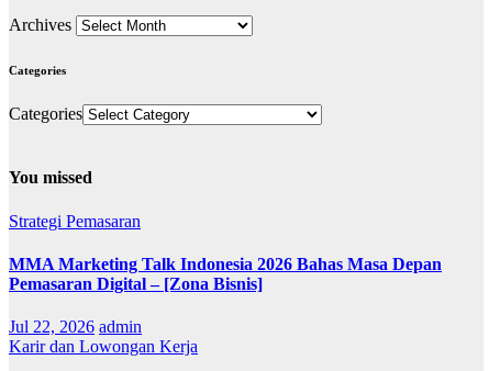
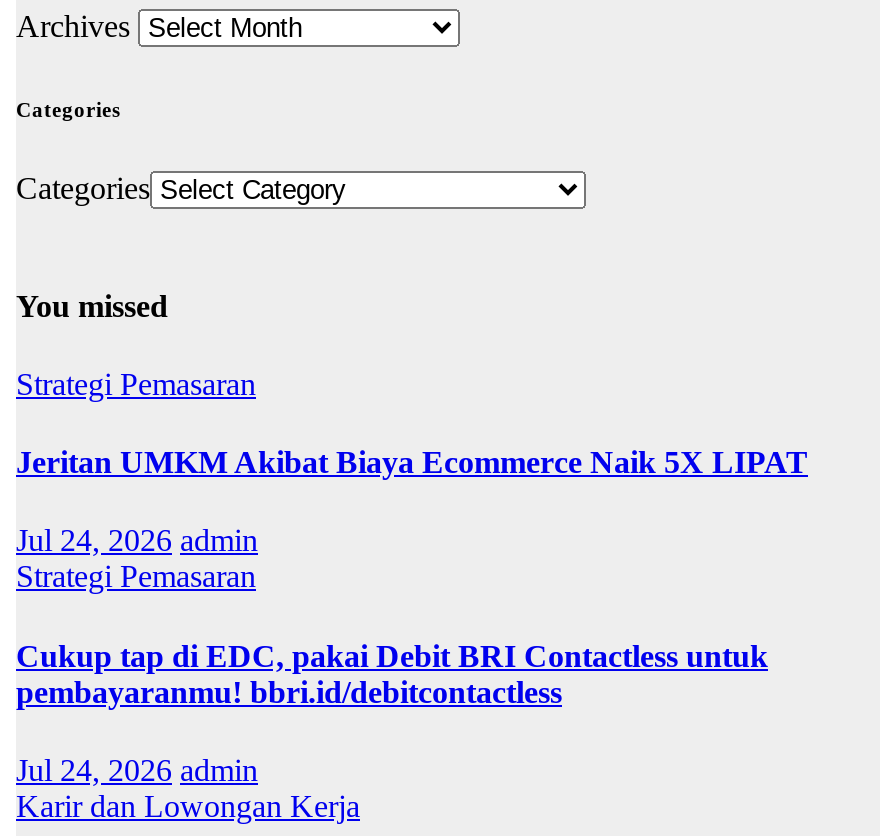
- MMA Marketing Talk Indonesia 2026 Bahas Masa Depan
- Pemasaran Digital – [Zona Bisnis]
- Jul 22, 2026 admin
+ Jeritan UMKM Akibat Biaya Ecommerce Naik 5X LIPAT
+ Jul 24, 2026 admin
+ Strategi Pemasaran
+ Cukup tap di EDC, pakai Debit BRI Contactless untuk
+ pembayaranmu! bbri.id/debitcontactless
+ Jul 24, 2026 admin
